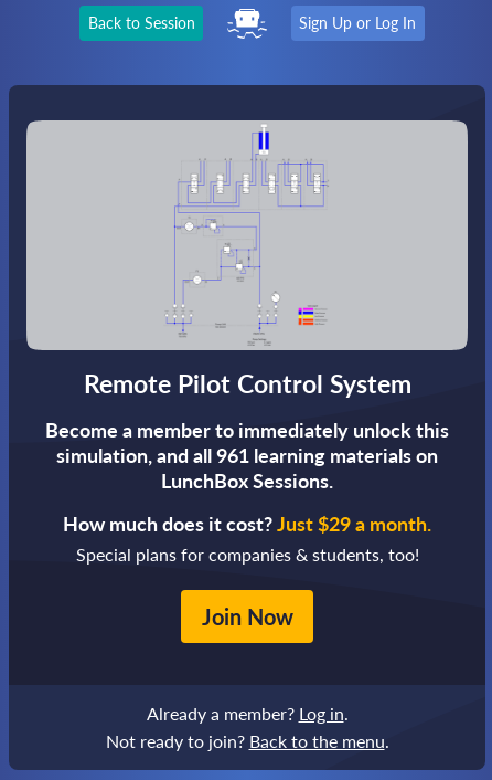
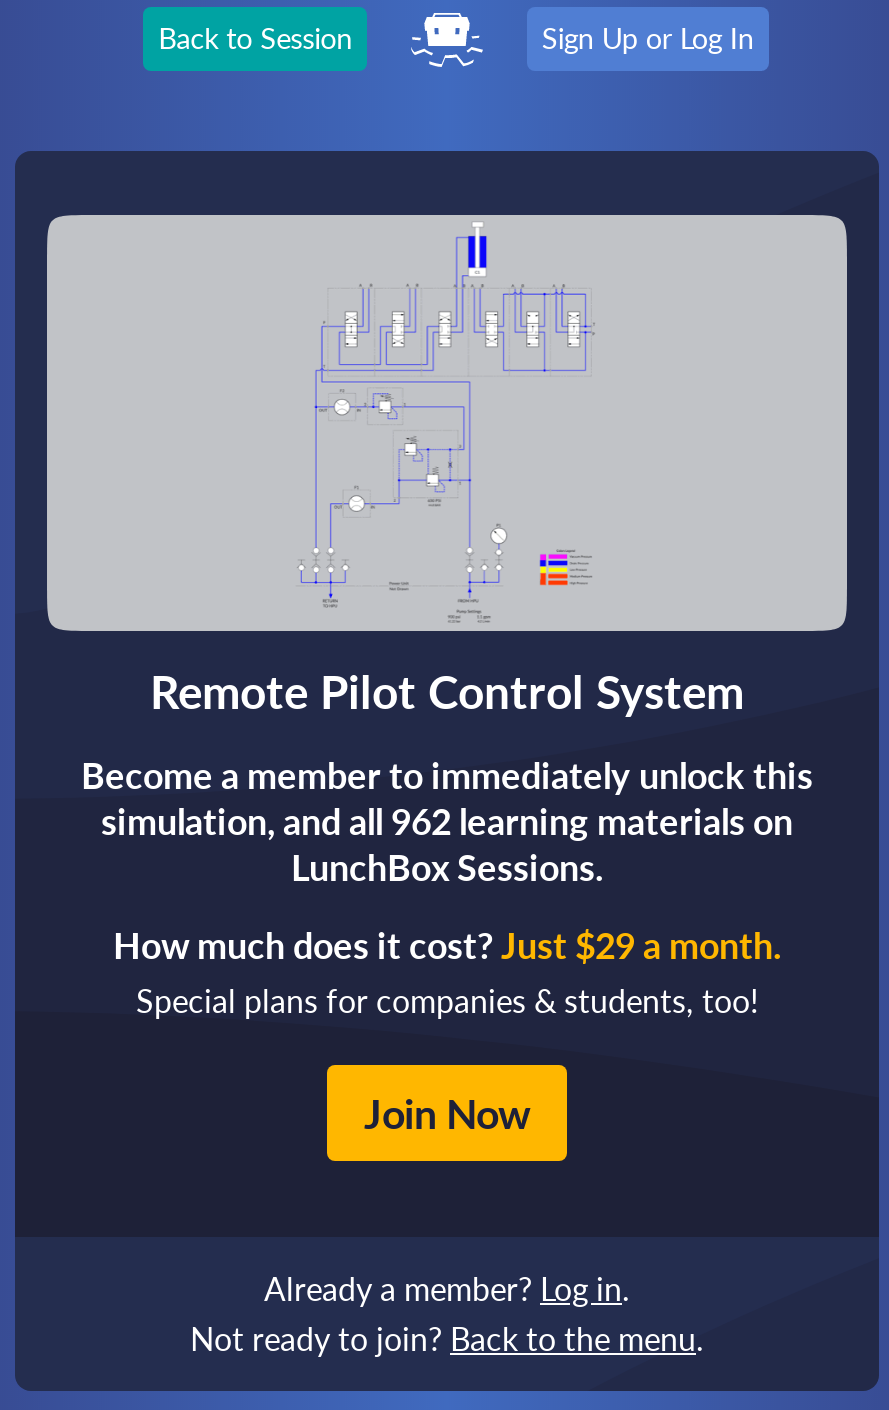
- simulation, and all 961 learning materials on
+ simulation, and all 962 learning materials on
